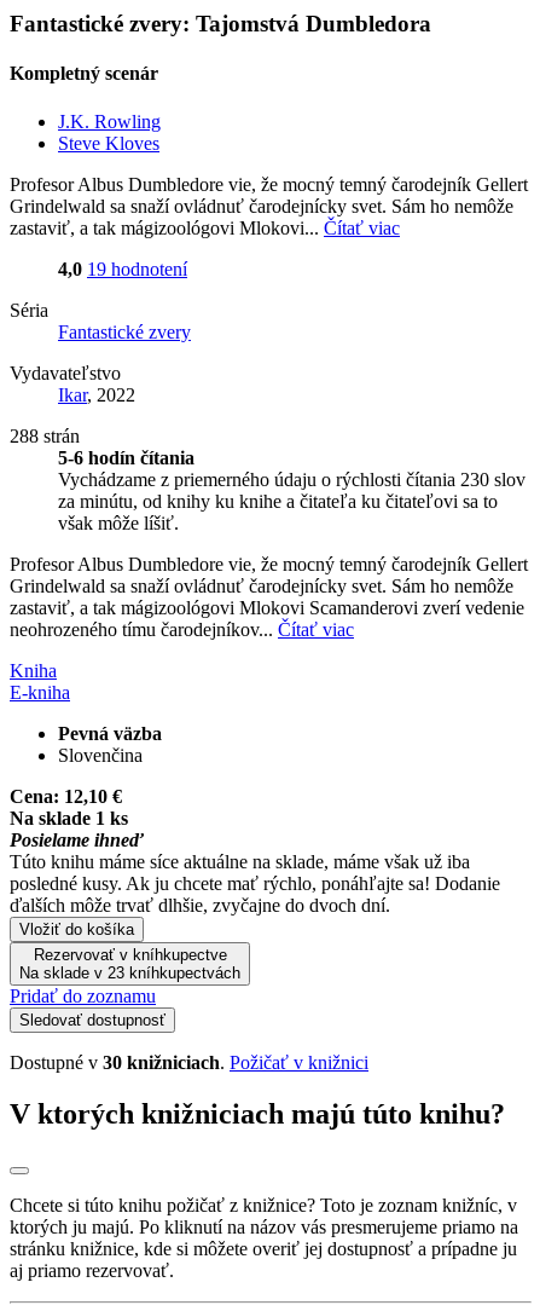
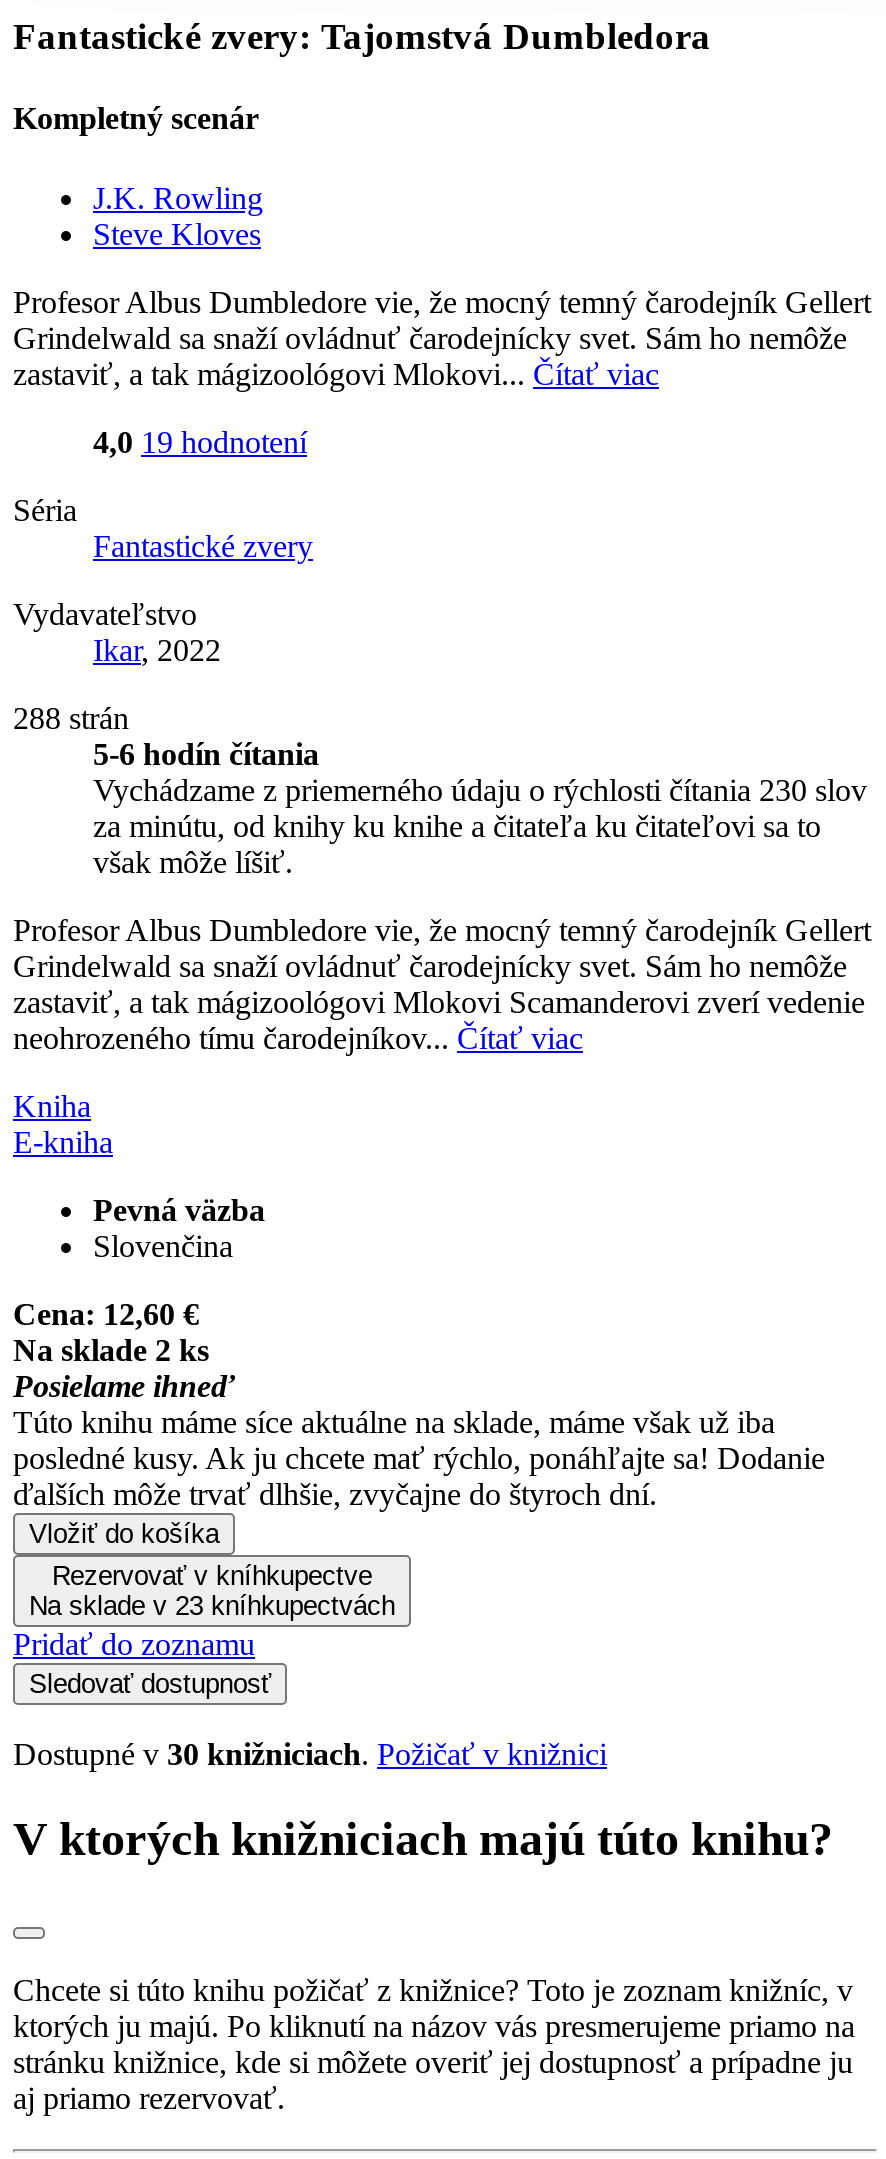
- Cena: 12,10 €
+ Cena: 12,60 €

- Na sklade 1 ks
+ Na sklade 2 ks

- ďalších môže trvať dlhšie, zvyčajne do dvoch dní.
+ ďalších môže trvať dlhšie, zvyčajne do štyroch dní.
